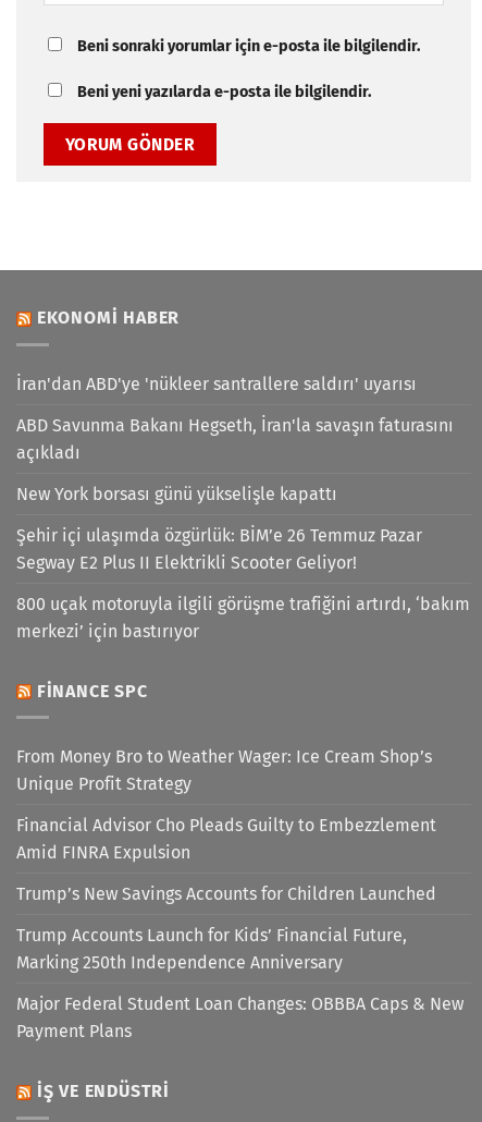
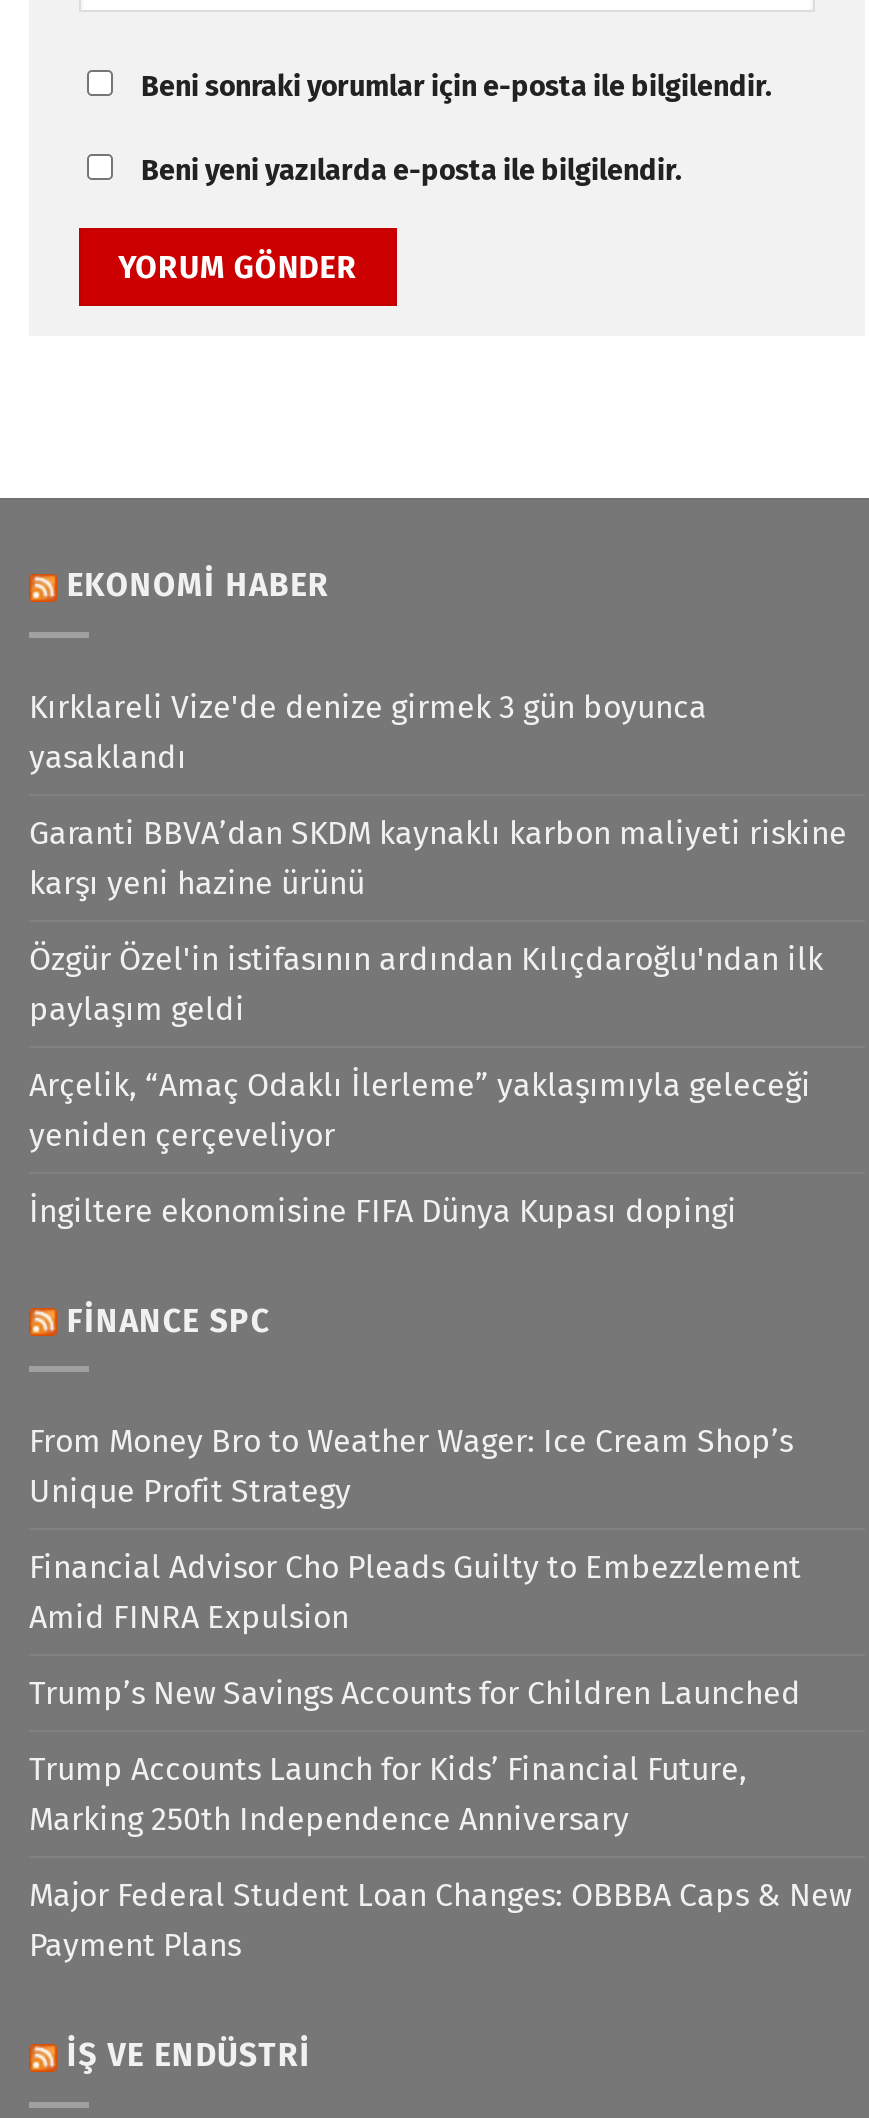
- İran'dan ABD'ye 'nükleer santrallere saldırı' uyarısı
+ Kırklareli Vize'de denize girmek 3 gün boyunca
+ yasaklandı

- ABD Savunma Bakanı Hegseth, İran'la savaşın faturasını
- açıkladı
+ Garanti BBVA’dan SKDM kaynaklı karbon maliyeti riskine
+ karşı yeni hazine ürünü

- New York borsası günü yükselişle kapattı
+ Özgür Özel'in istifasının ardından Kılıçdaroğlu'ndan ilk
+ paylaşım geldi

- Şehir içi ulaşımda özgürlük: BİM’e 26 Temmuz Pazar
- Segway E2 Plus II Elektrikli Scooter Geliyor!
+ Arçelik, “Amaç Odaklı İlerleme” yaklaşımıyla geleceği
+ yeniden çerçeveliyor

- 800 uçak motoruyla ilgili görüşme trafiğini artırdı, ‘bakım
- merkezi’ için bastırıyor
+ İngiltere ekonomisine FIFA Dünya Kupası dopingi
